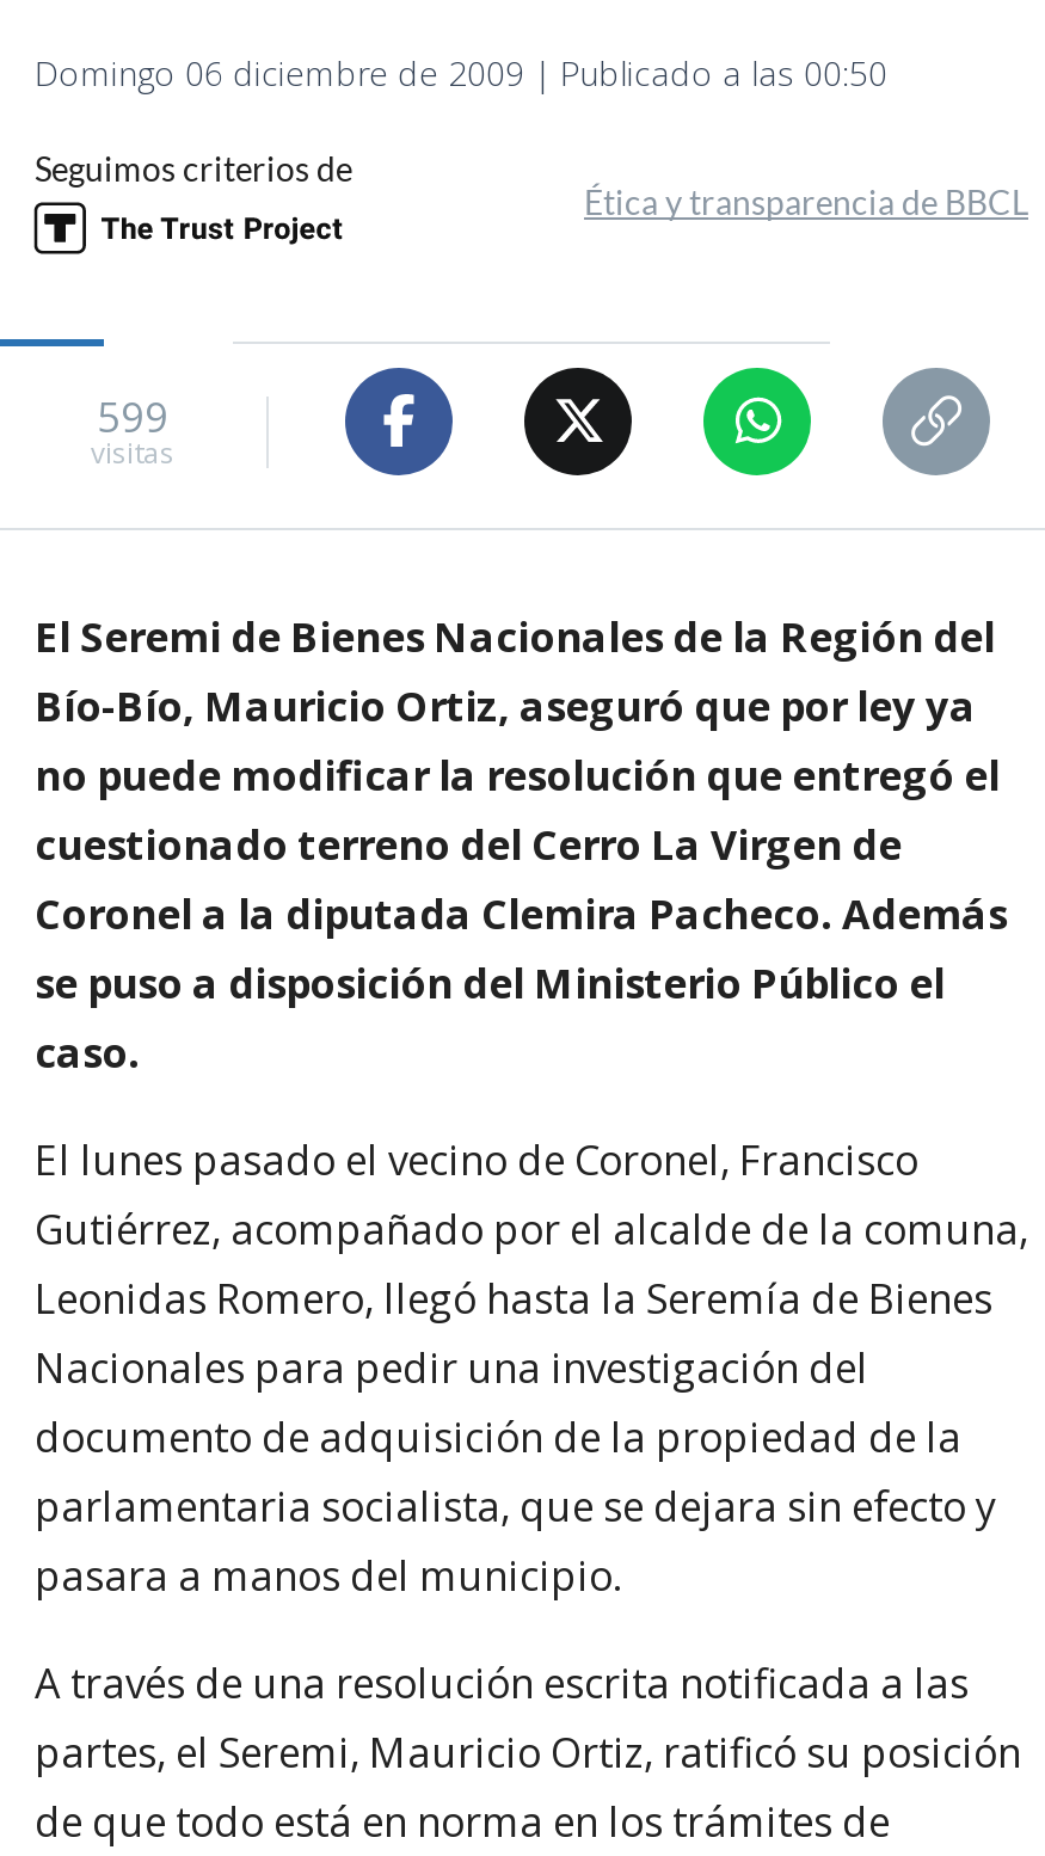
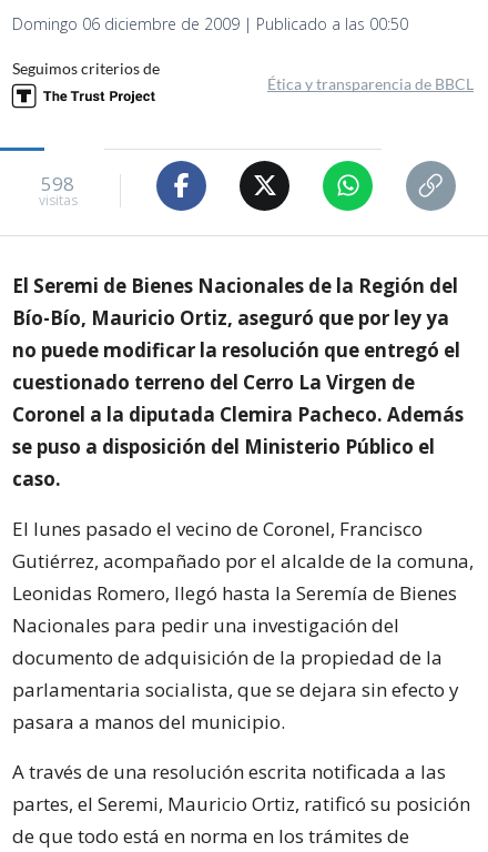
- 599
+ 598
